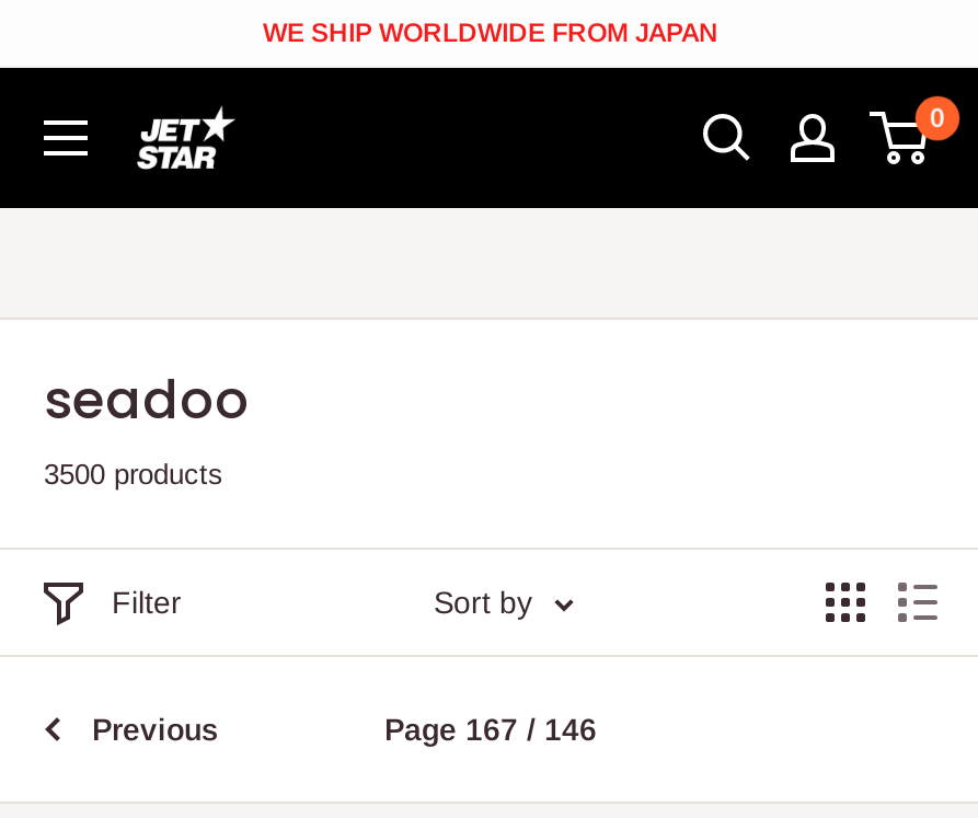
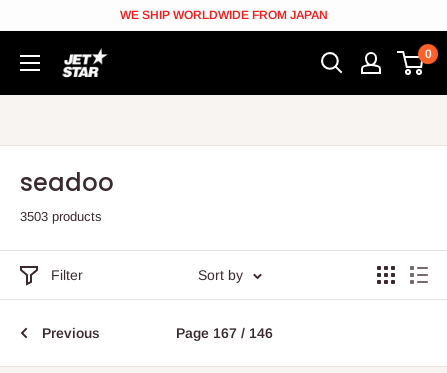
- 3500 products
+ 3503 products
